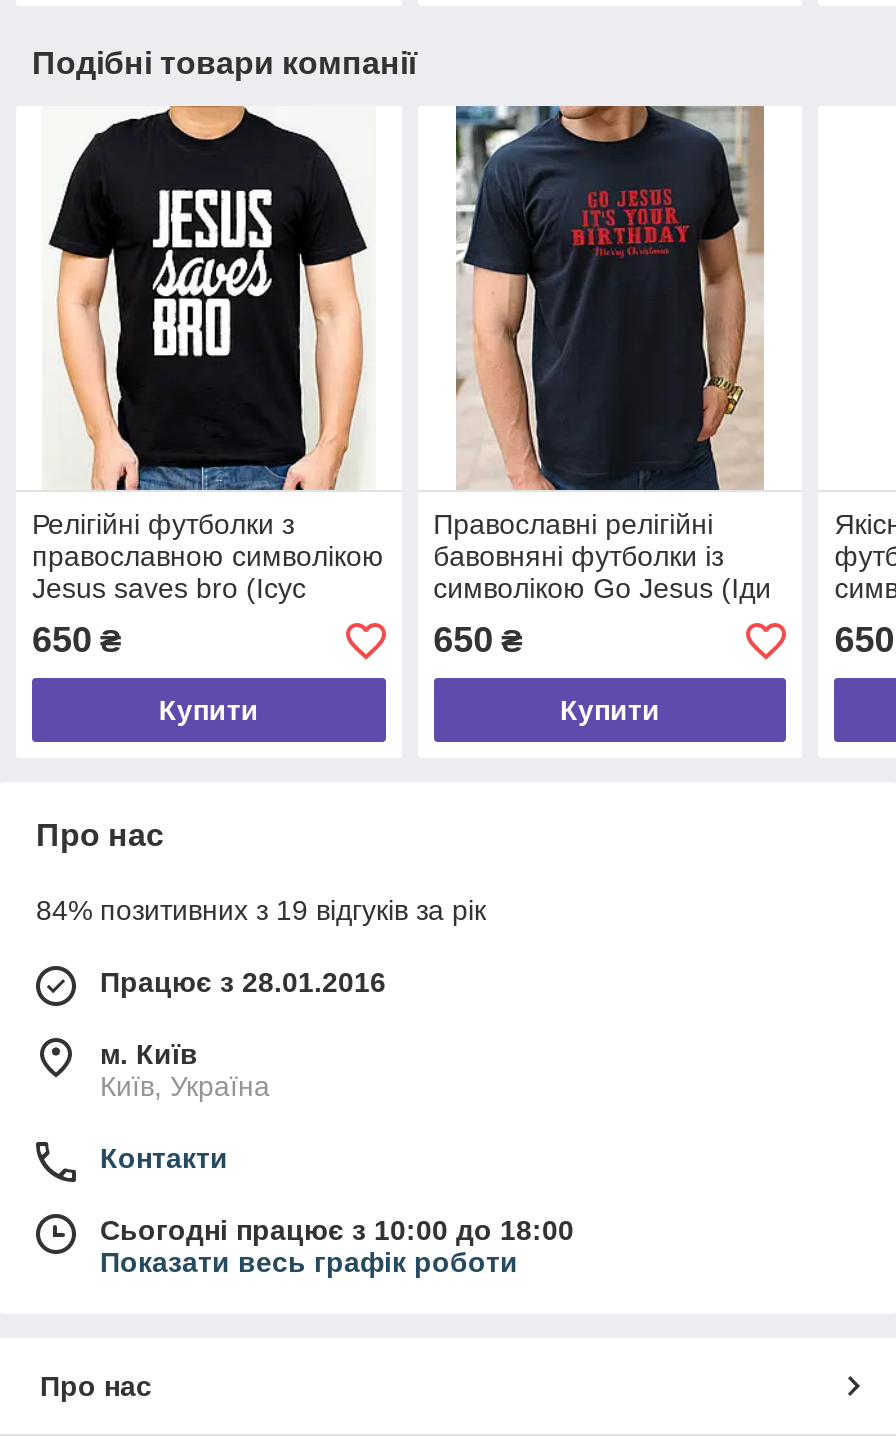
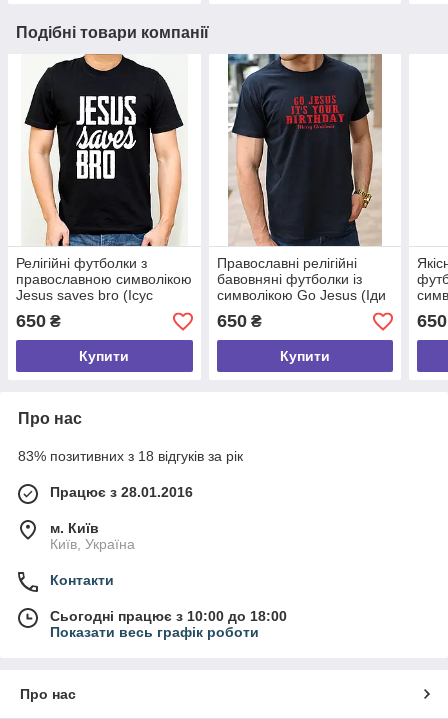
- 84% позитивних з 19 відгуків за рік
+ 83% позитивних з 18 відгуків за рік
